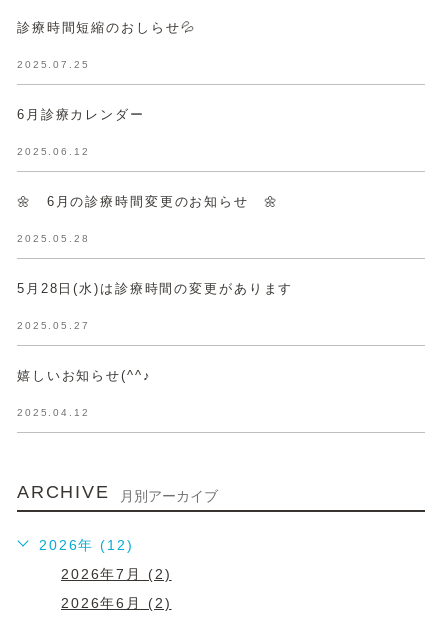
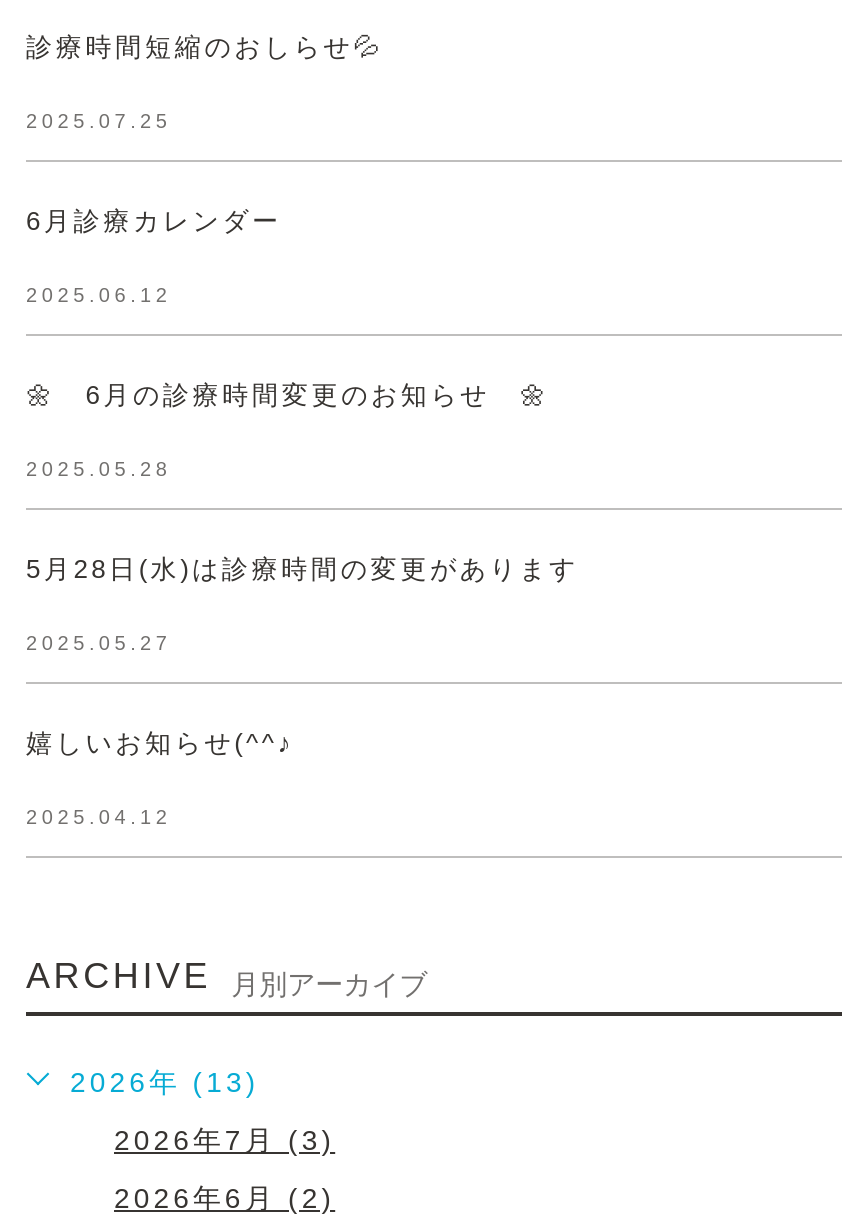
- 2026年 (12)
+ 2026年 (13)

- 2026年7月 (2)
+ 2026年7月 (3)
